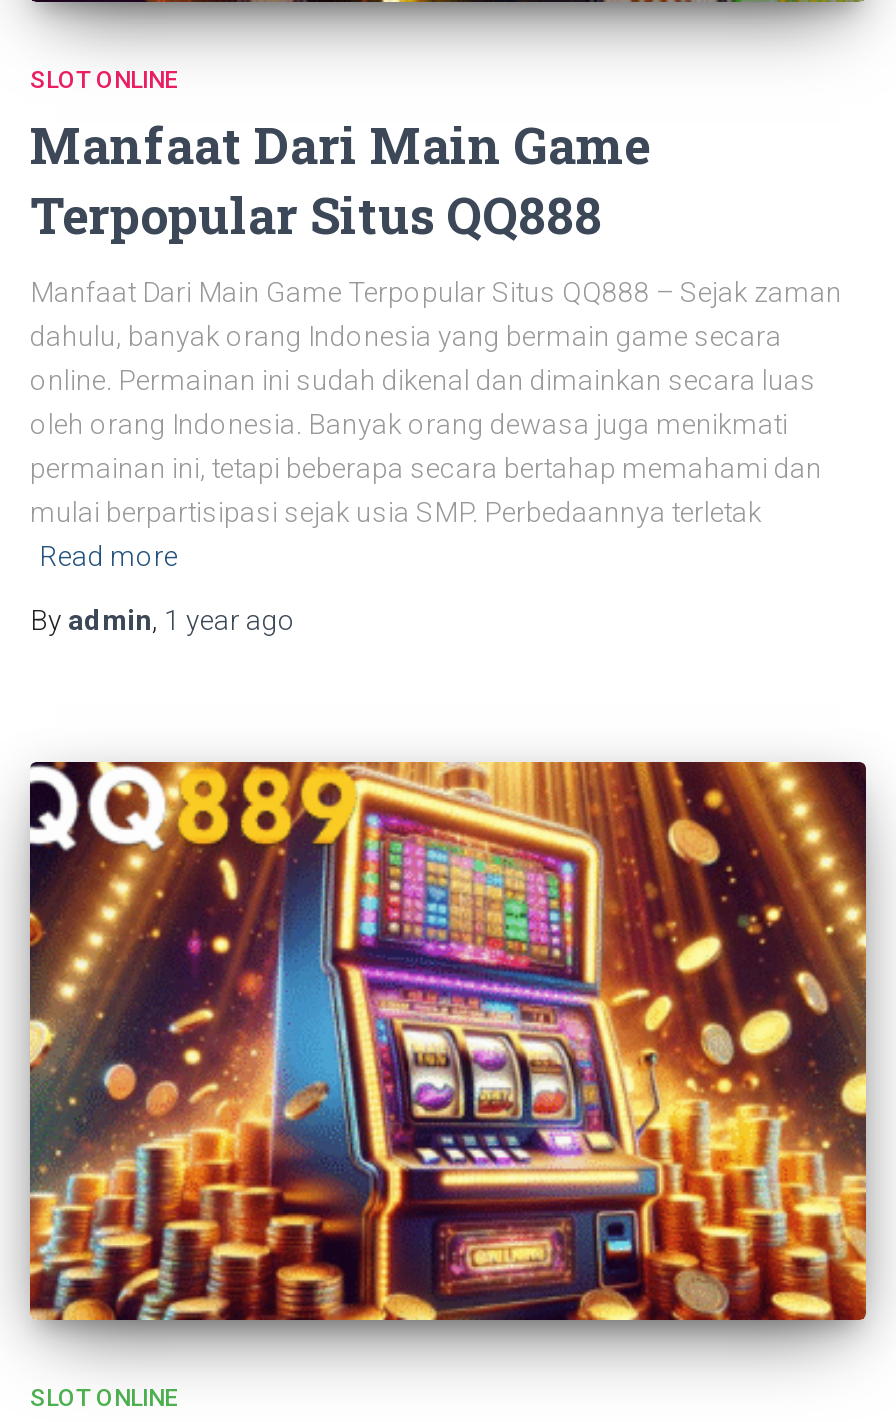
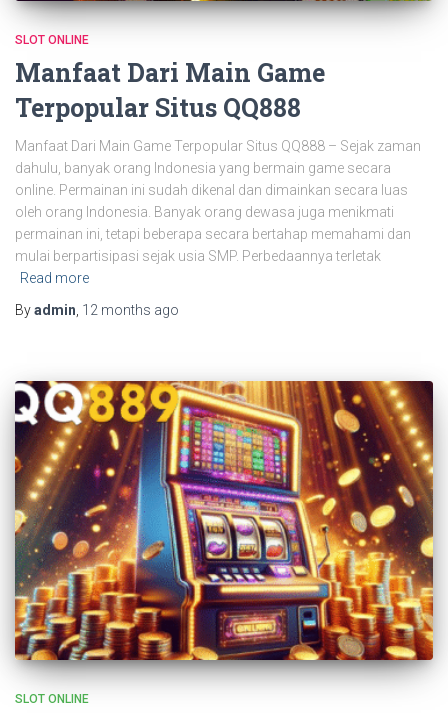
- By admin, 1 year ago
+ By admin, 12 months ago
